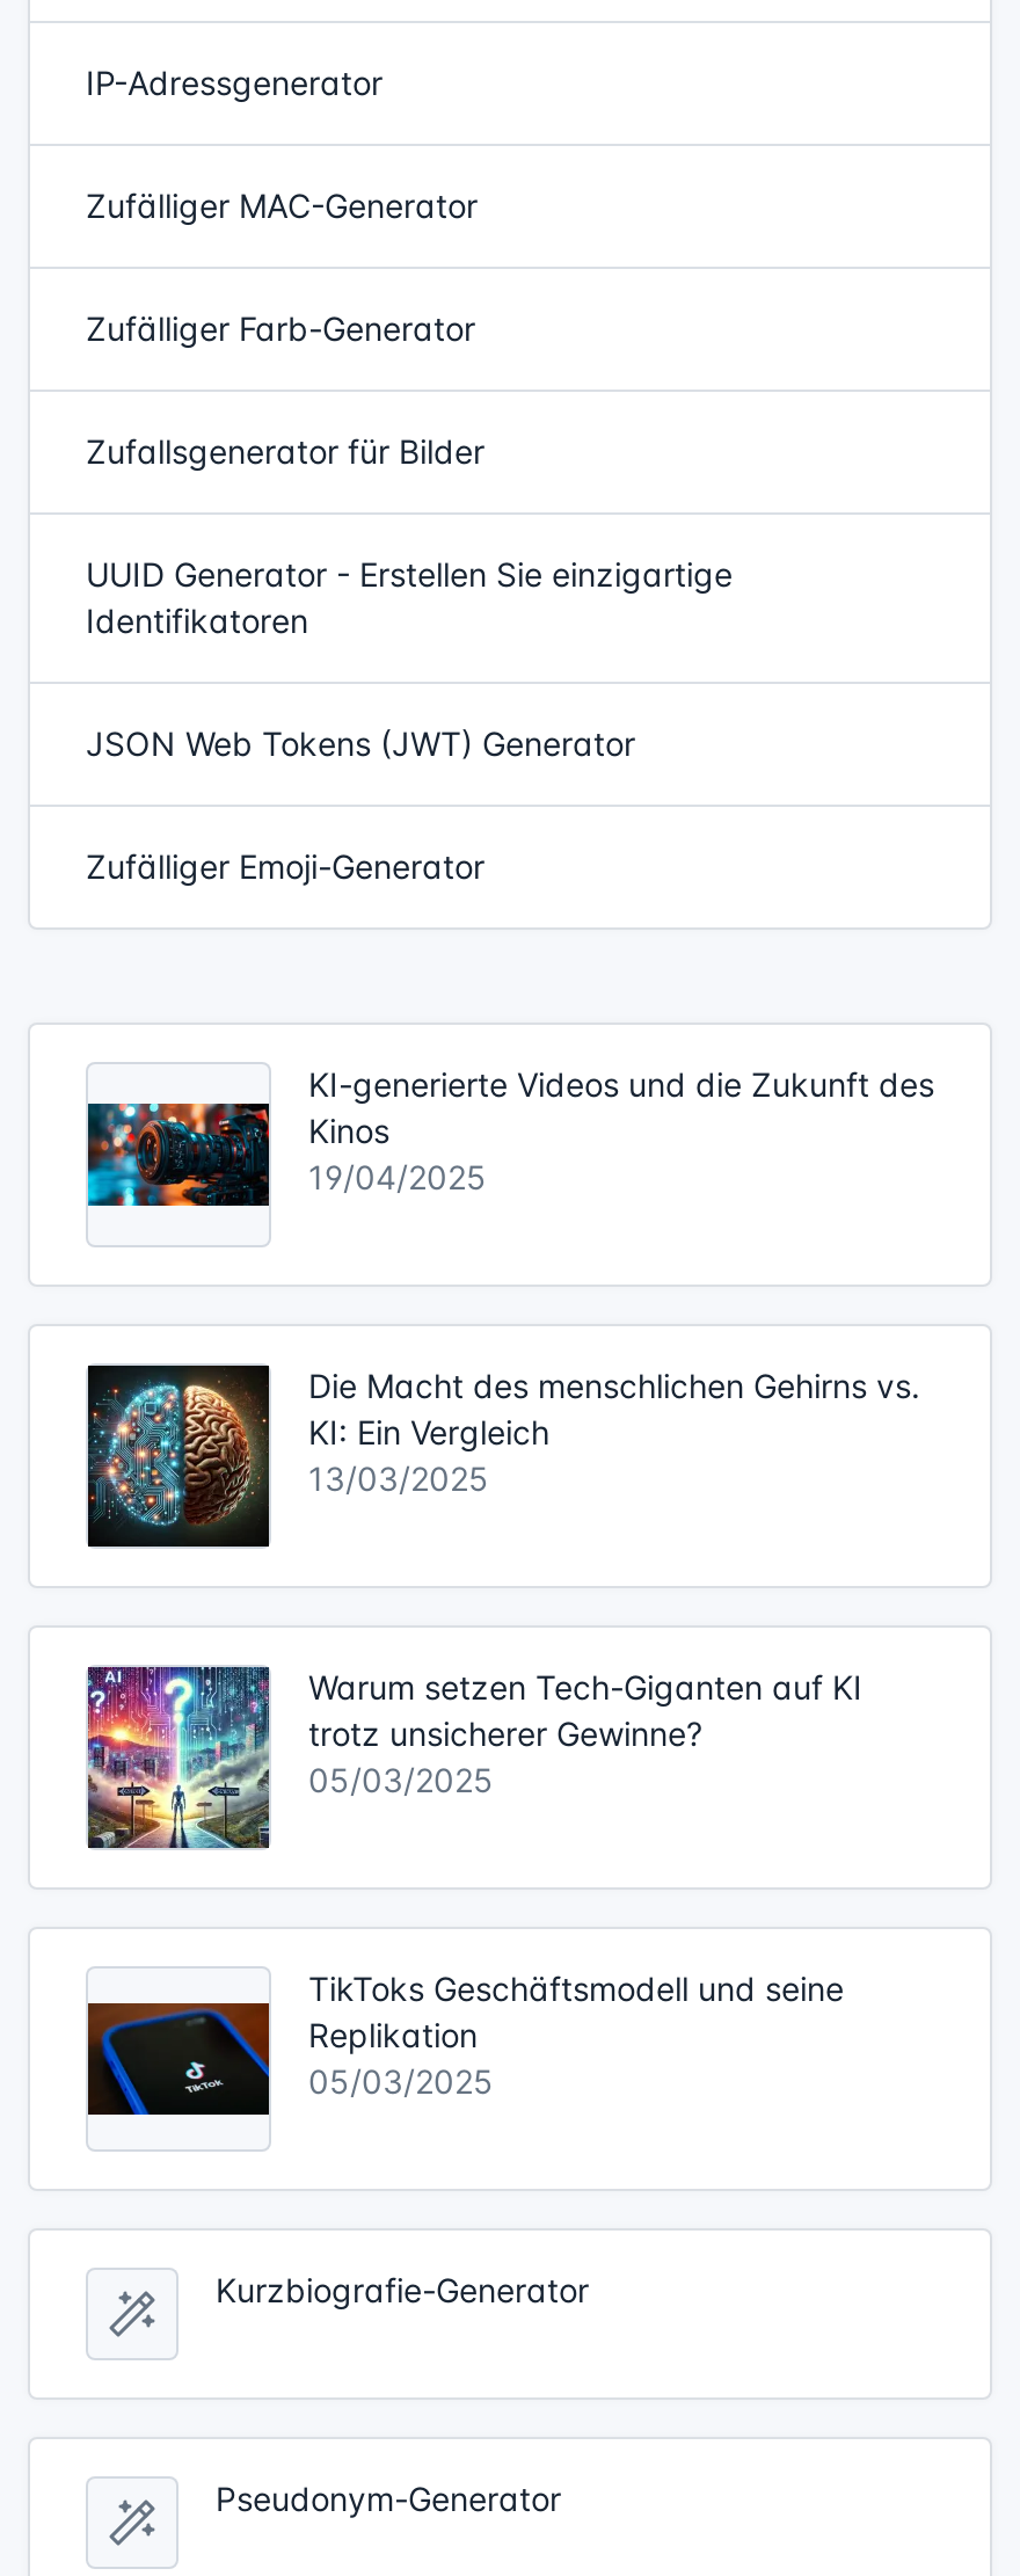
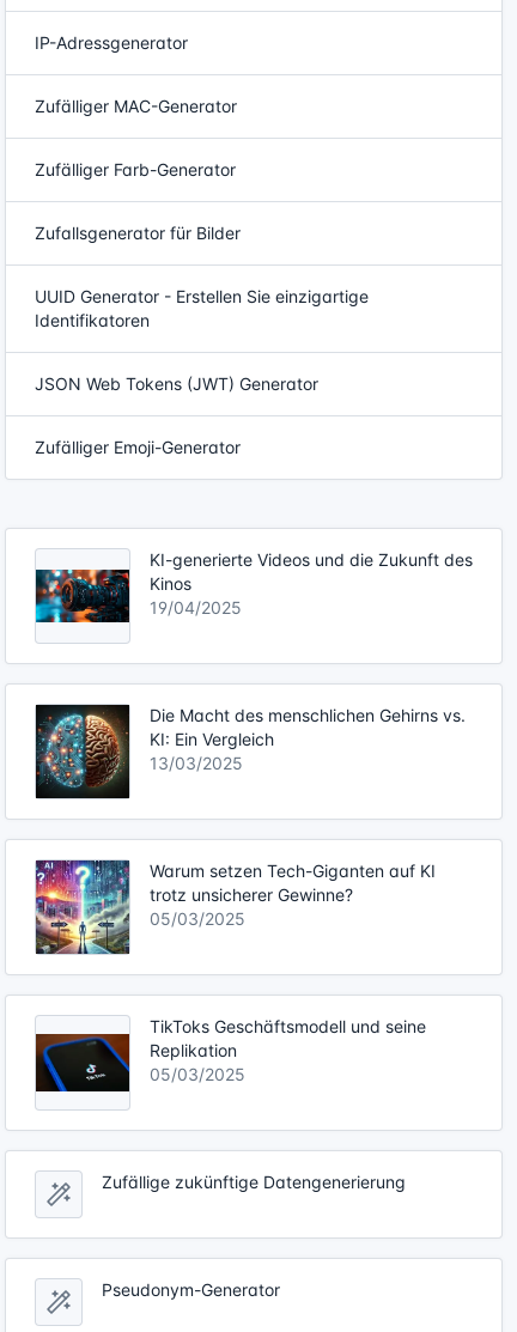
- Kurzbiografie-Generator
+ Zufällige zukünftige Datengenerierung
